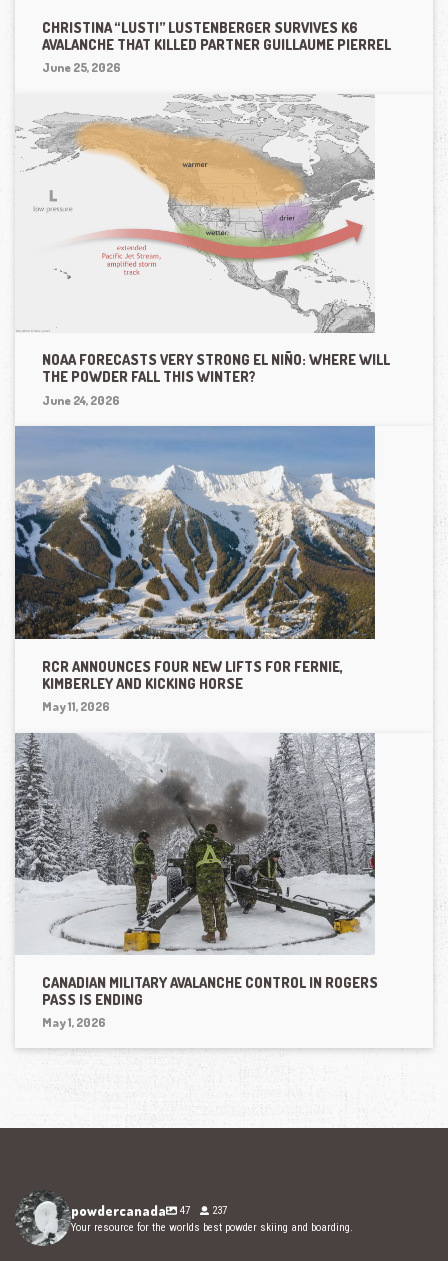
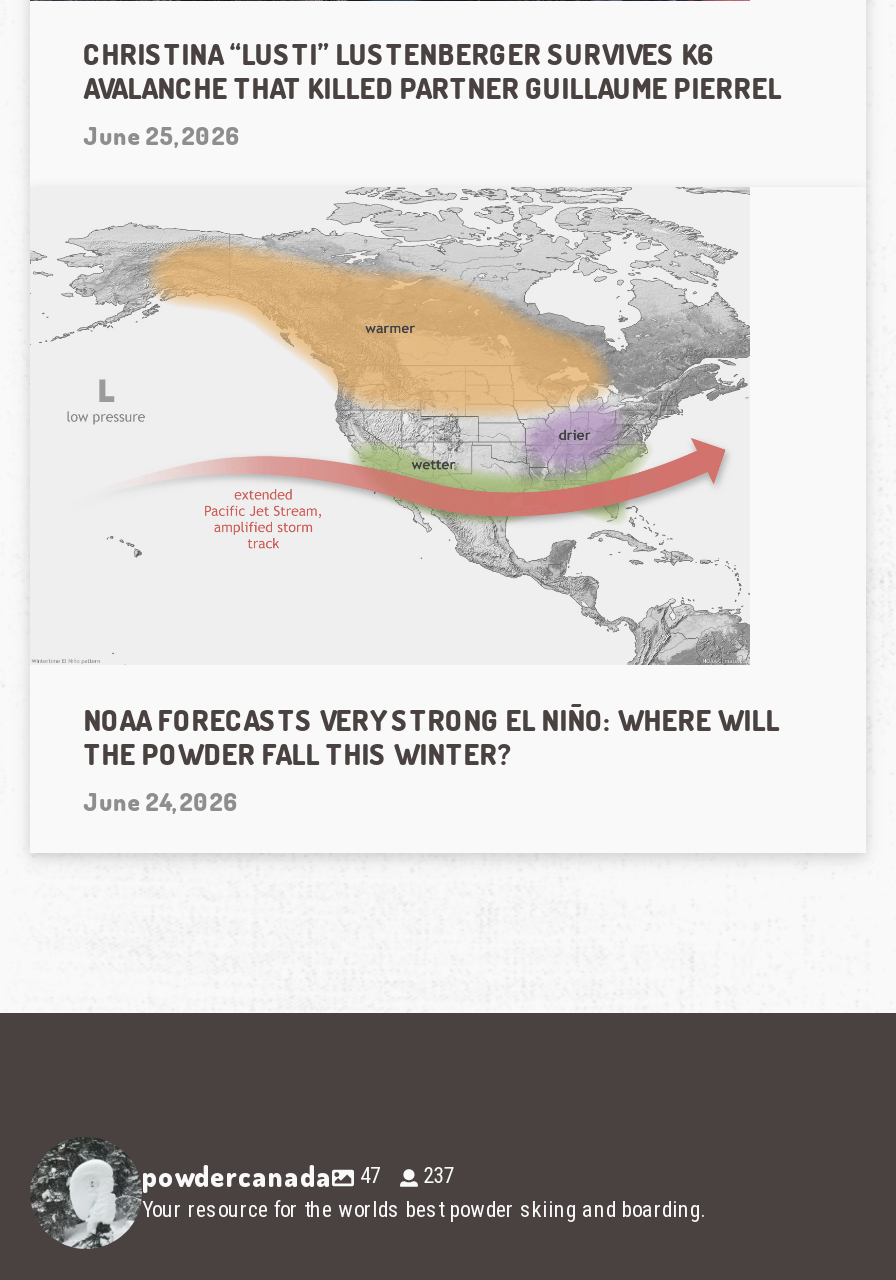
- [image]
- RCR ANNOUNCES FOUR NEW LIFTS FOR FERNIE,
- KIMBERLEY AND KICKING HORSE
- May 11, 2026

- [image]
- CANADIAN MILITARY AVALANCHE CONTROL IN ROGERS
- PASS IS ENDING
- May 1, 2026
